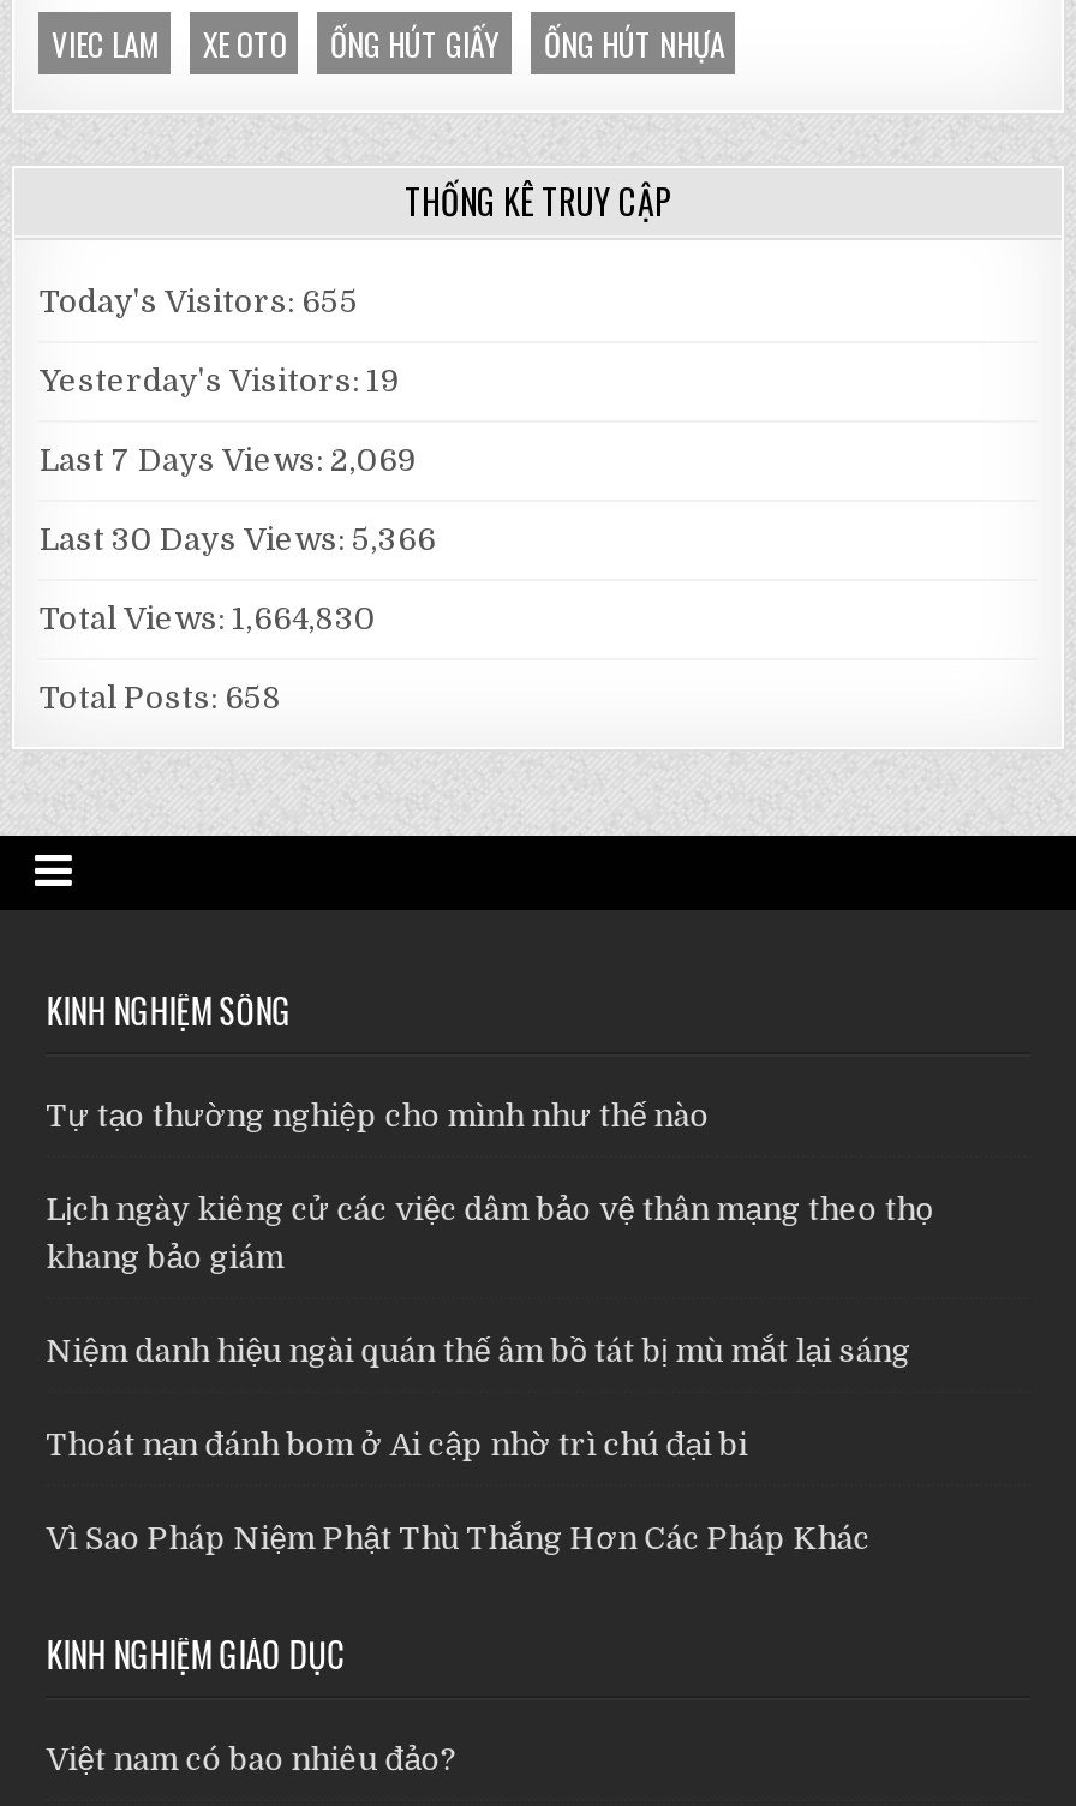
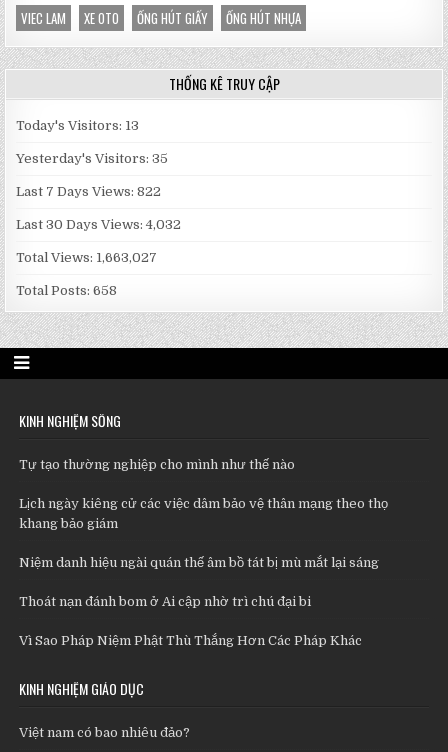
- Today's Visitors: 655
+ Today's Visitors: 13

- Yesterday's Visitors: 19
+ Yesterday's Visitors: 35

- Last 7 Days Views: 2,069
+ Last 7 Days Views: 822

- Last 30 Days Views: 5,366
+ Last 30 Days Views: 4,032

- Total Views: 1,664,830
+ Total Views: 1,663,027
